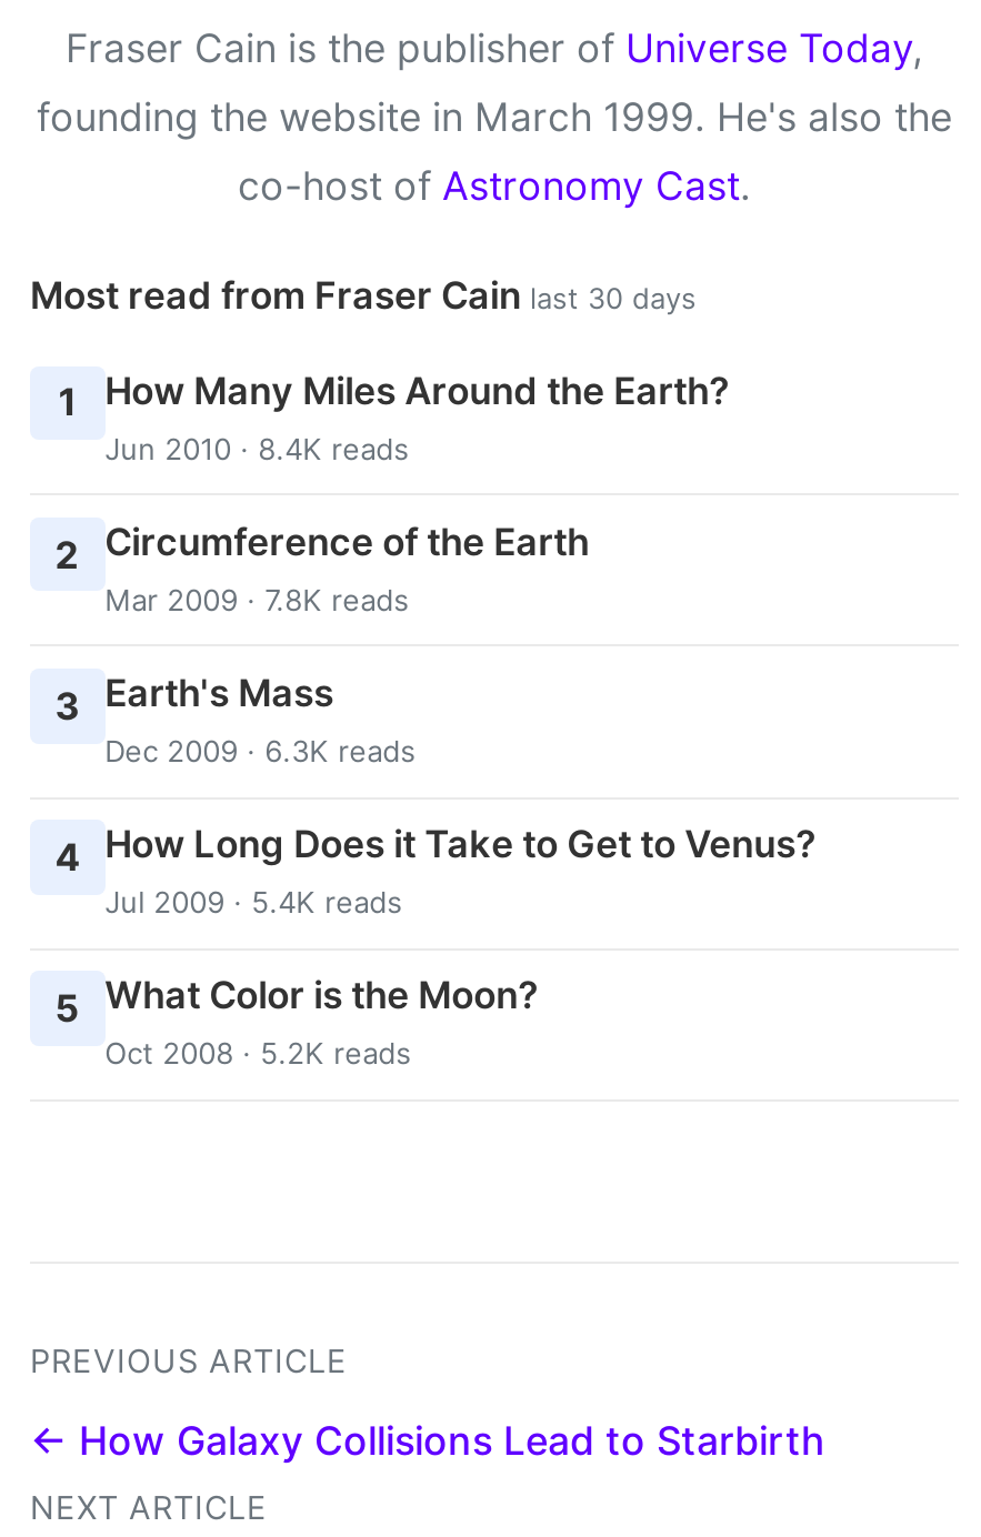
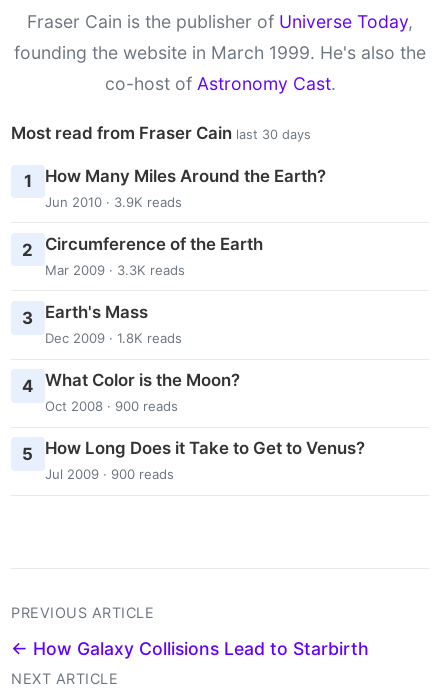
- Jun 2010 · 8.4K reads
+ Jun 2010 · 3.9K reads

- Mar 2009 · 7.8K reads
+ Mar 2009 · 3.3K reads

- Dec 2009 · 6.3K reads
+ Dec 2009 · 1.8K reads

- 4 How Long Does it Take to Get to Venus?
- Jul 2009 · 5.4K reads
+ 4 What Color is the Moon?
+ Oct 2008 · 900 reads

- 5 What Color is the Moon?
- Oct 2008 · 5.2K reads
+ 5 How Long Does it Take to Get to Venus?
+ Jul 2009 · 900 reads
